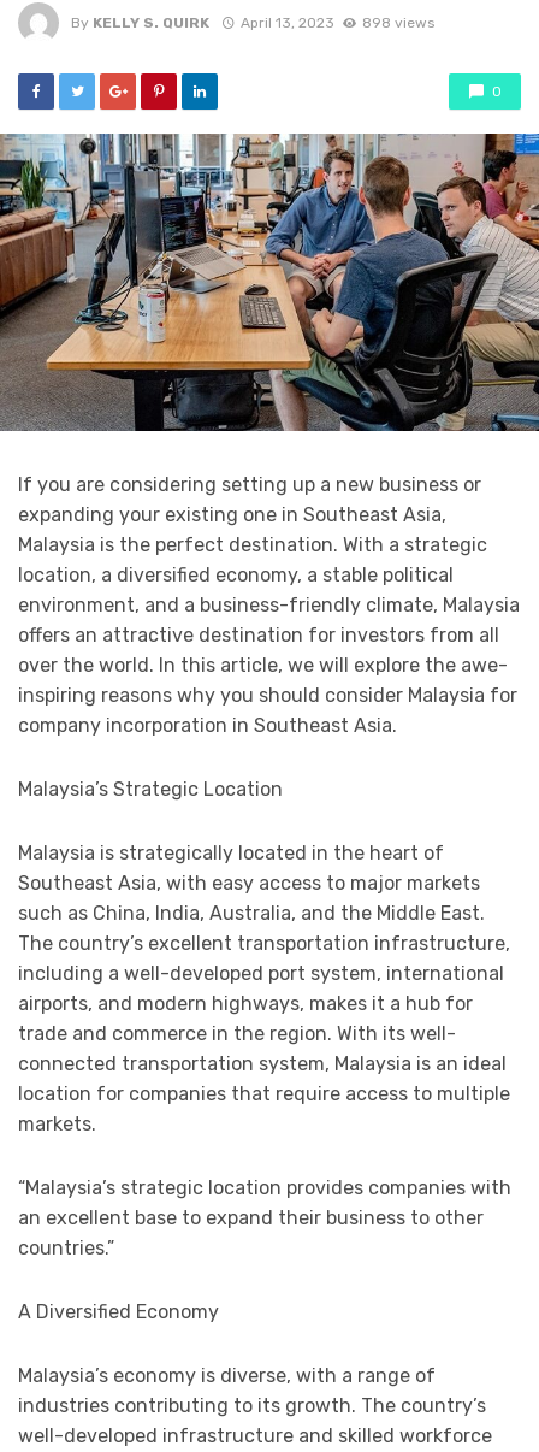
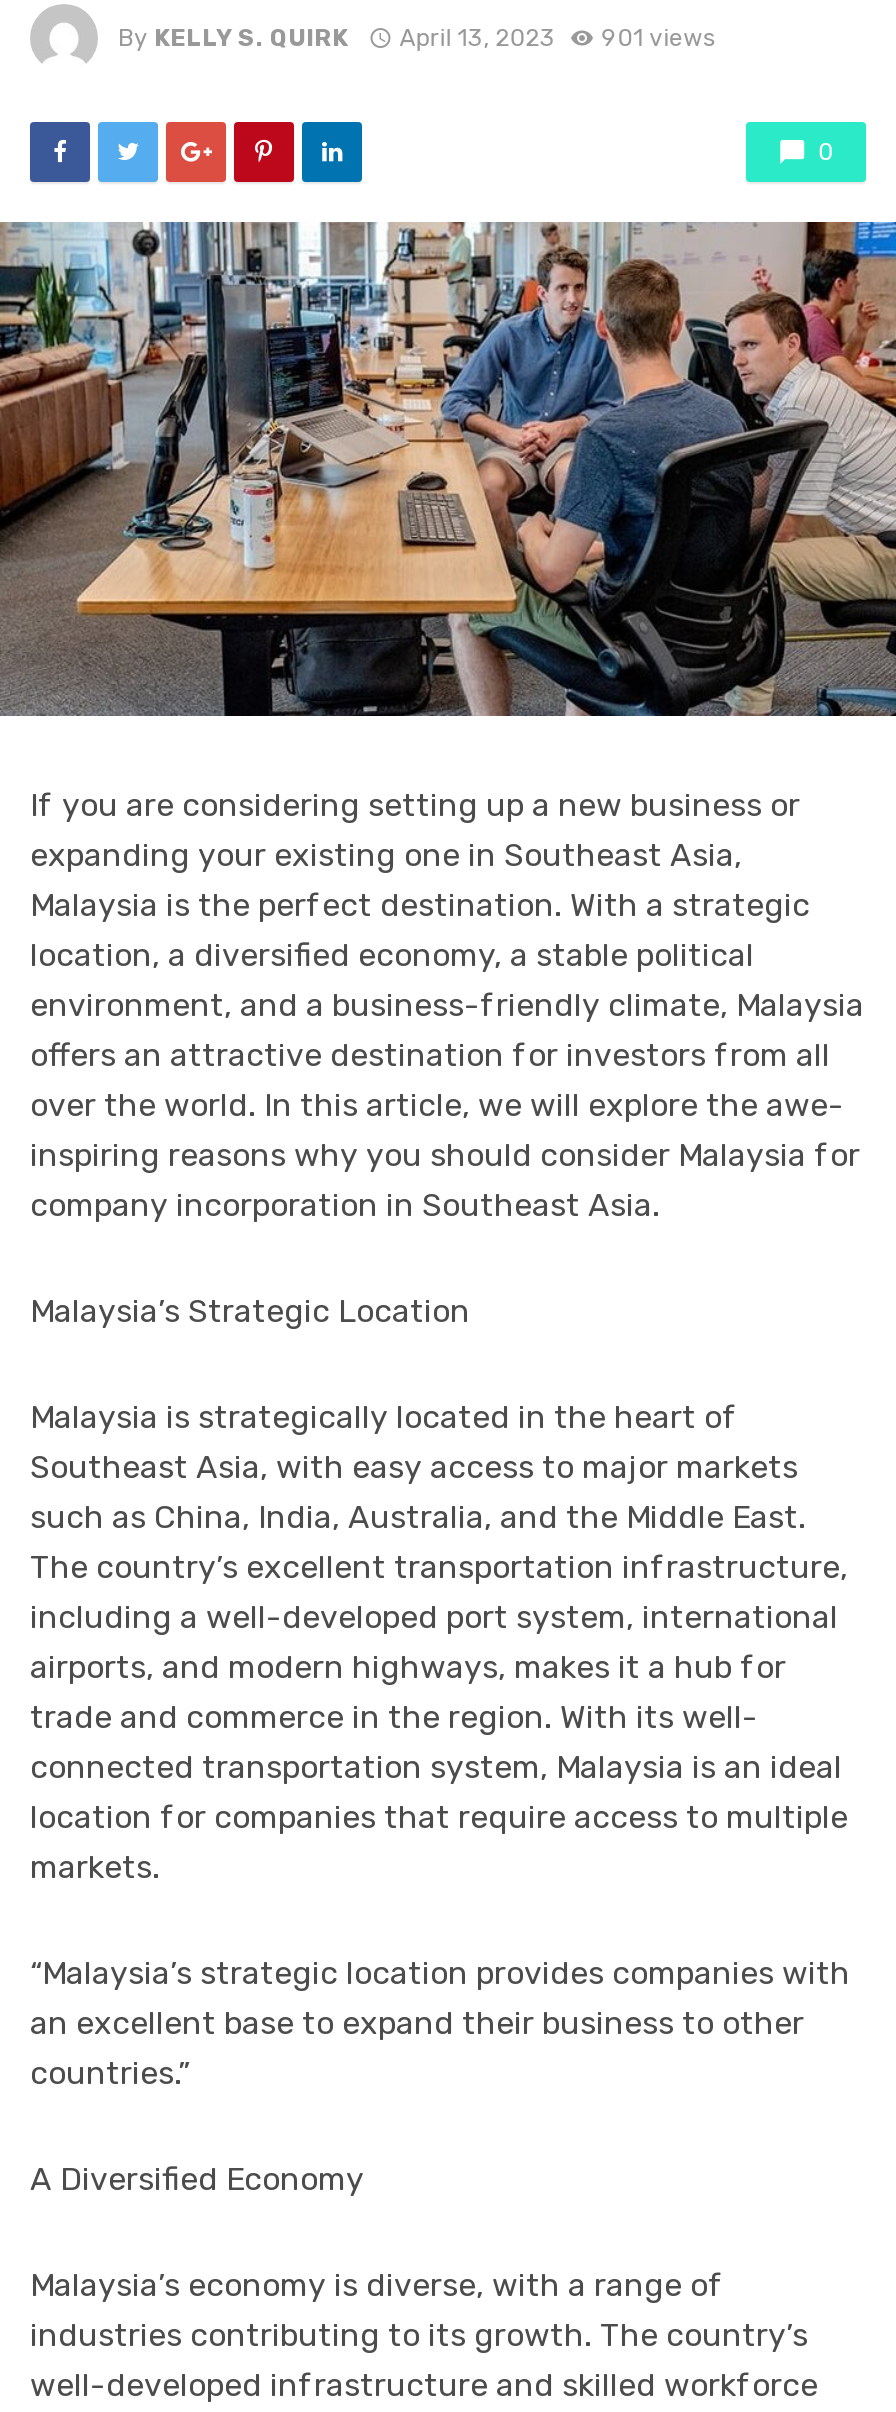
- By KELLY S. QUIRK April 13, 2023 898 views
+ By KELLY S. QUIRK April 13, 2023 901 views
